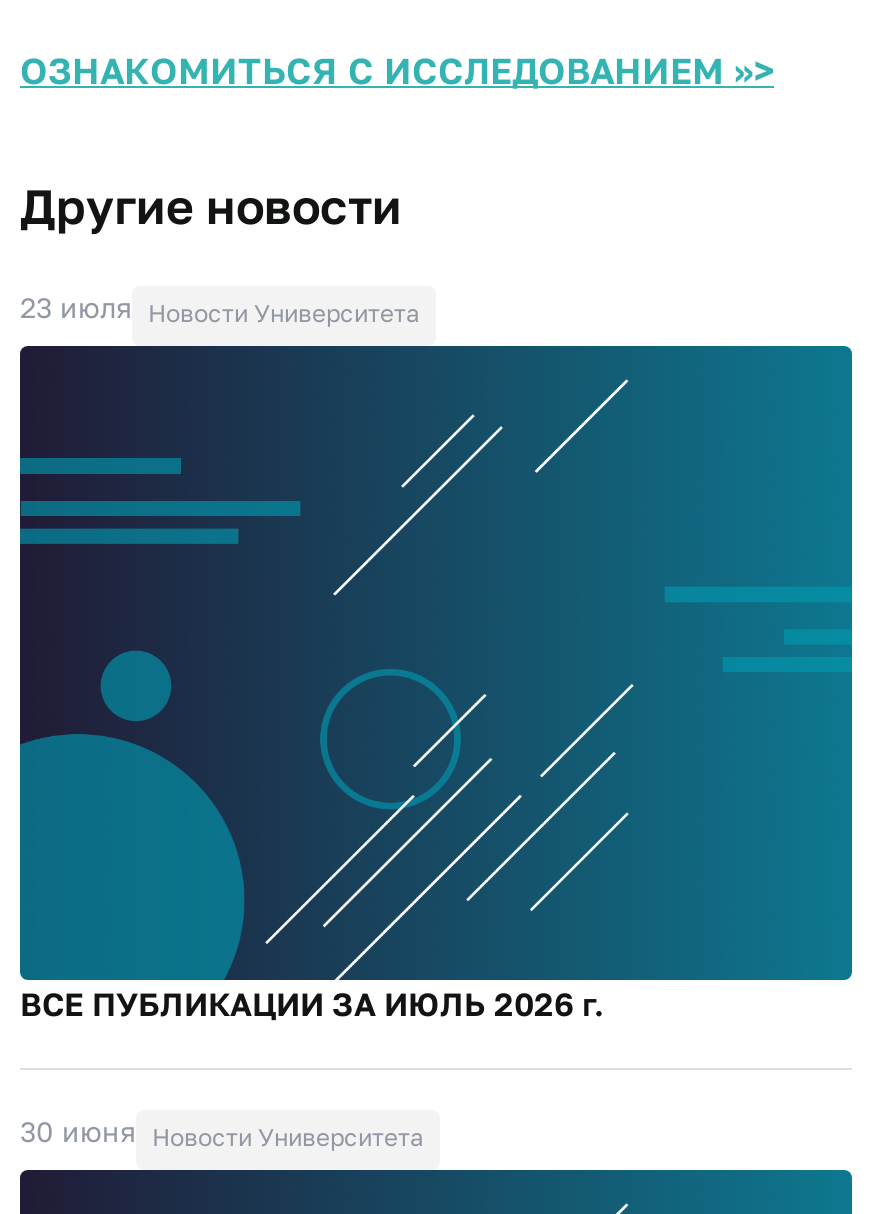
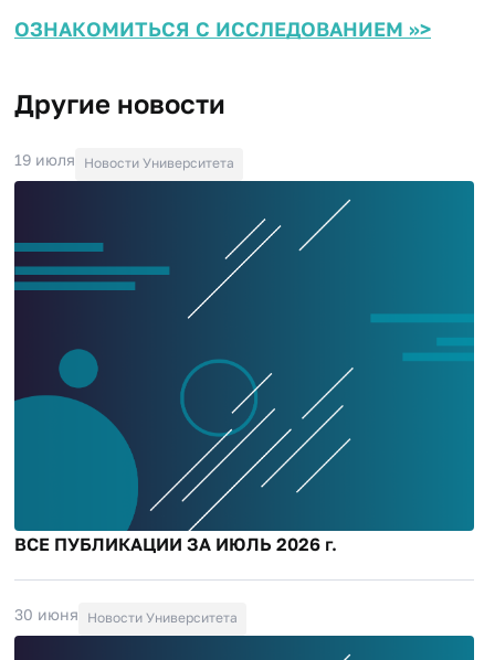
- 23 июля Новости Университета
+ 19 июля Новости Университета
